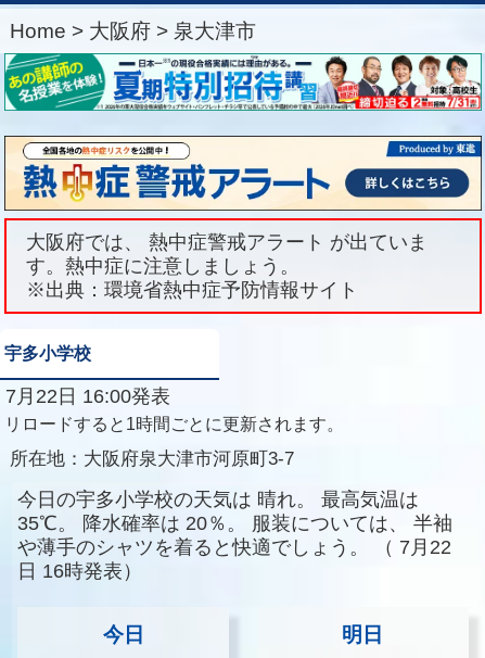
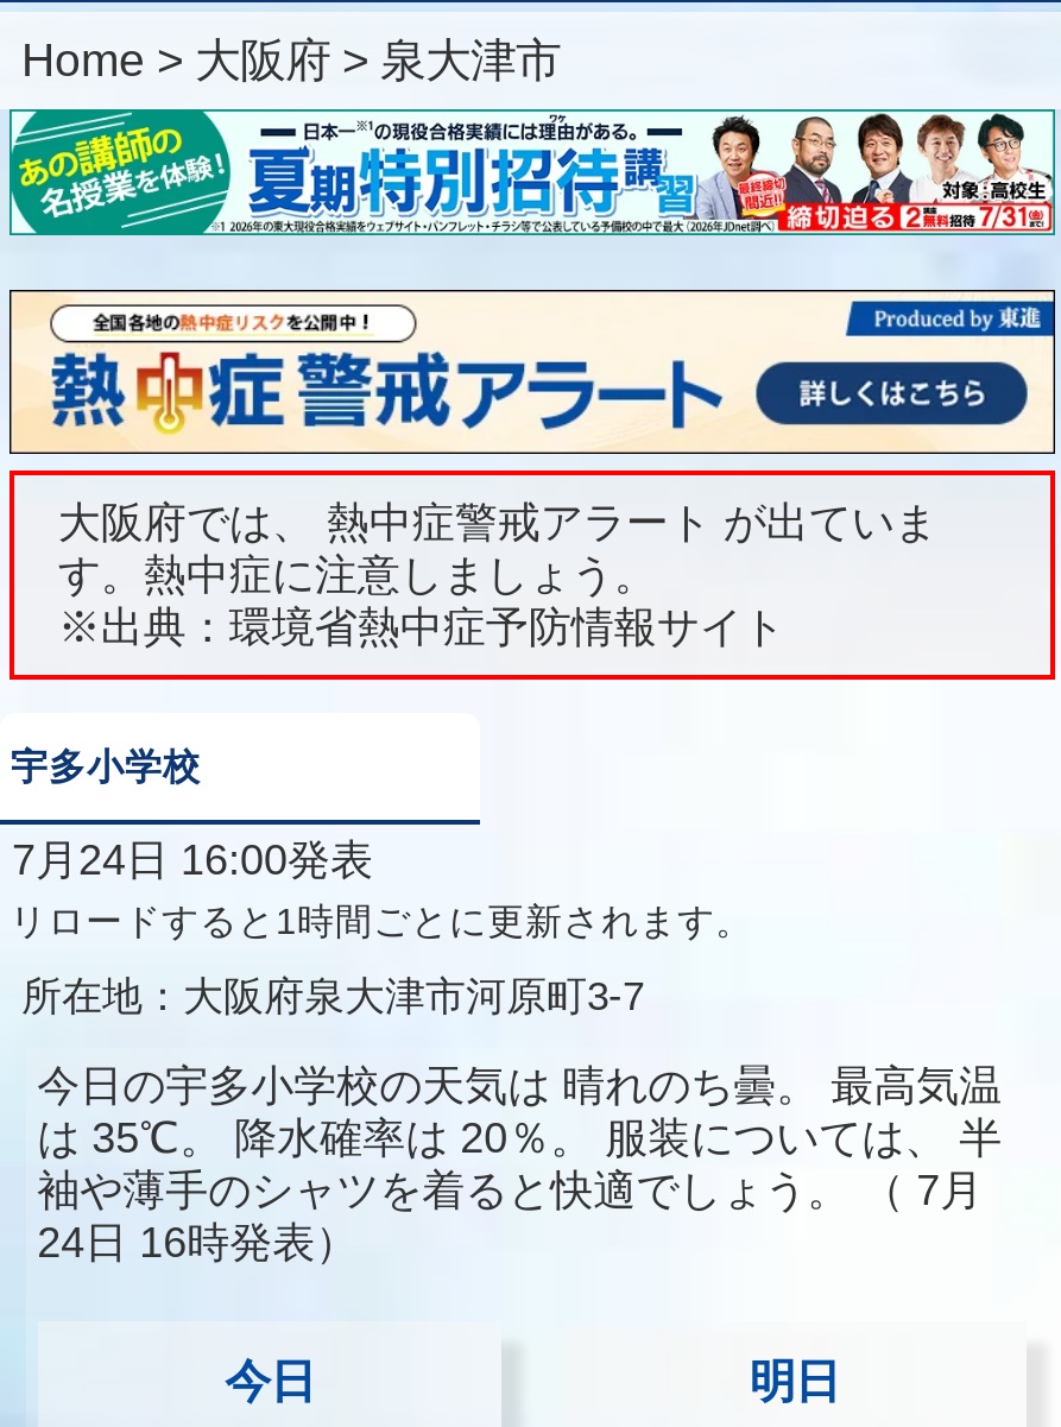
- 7月22日 16:00発表
+ 7月24日 16:00発表

- 今日の宇多小学校の天気は 晴れ。 最高気温は
- 35℃。 降水確率は 20％。 服装については、 半袖
- や薄手のシャツを着ると快適でしょう。（ 7月22
- 日 16時発表）
+ 今日の宇多小学校の天気は 晴れのち曇。 最高気温
+ は 35℃。 降水確率は 20％。 服装については、 半
+ 袖や薄手のシャツを着ると快適でしょう。（ 7月
+ 24日 16時発表）
